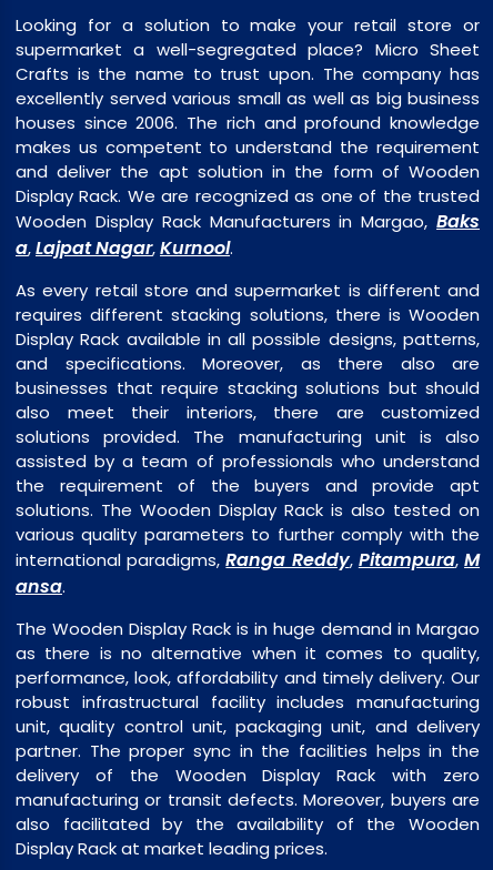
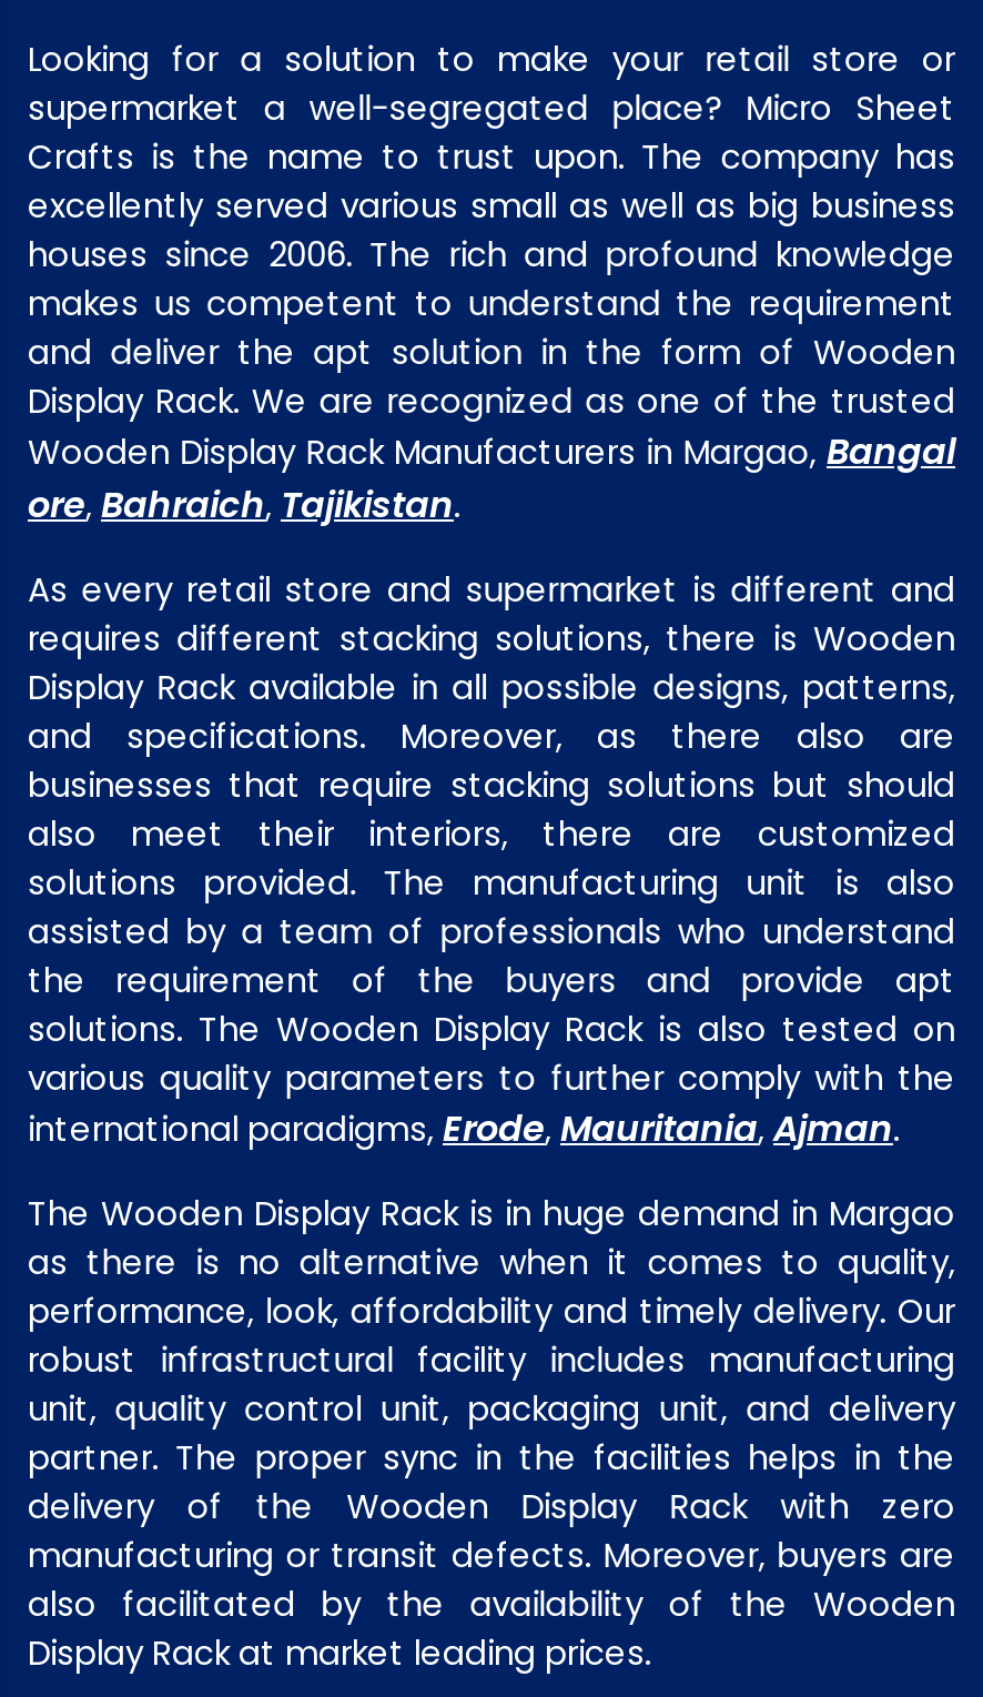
- Wooden Display Rack Manufacturers in Margao, Baks
- a, Lajpat Nagar, Kurnool.
+ Wooden Display Rack Manufacturers in Margao, Bangal
+ ore, Bahraich, Tajikistan.

- international paradigms, Ranga Reddy, Pitampura, M
- ansa.
+ international paradigms, Erode, Mauritania, Ajman.
